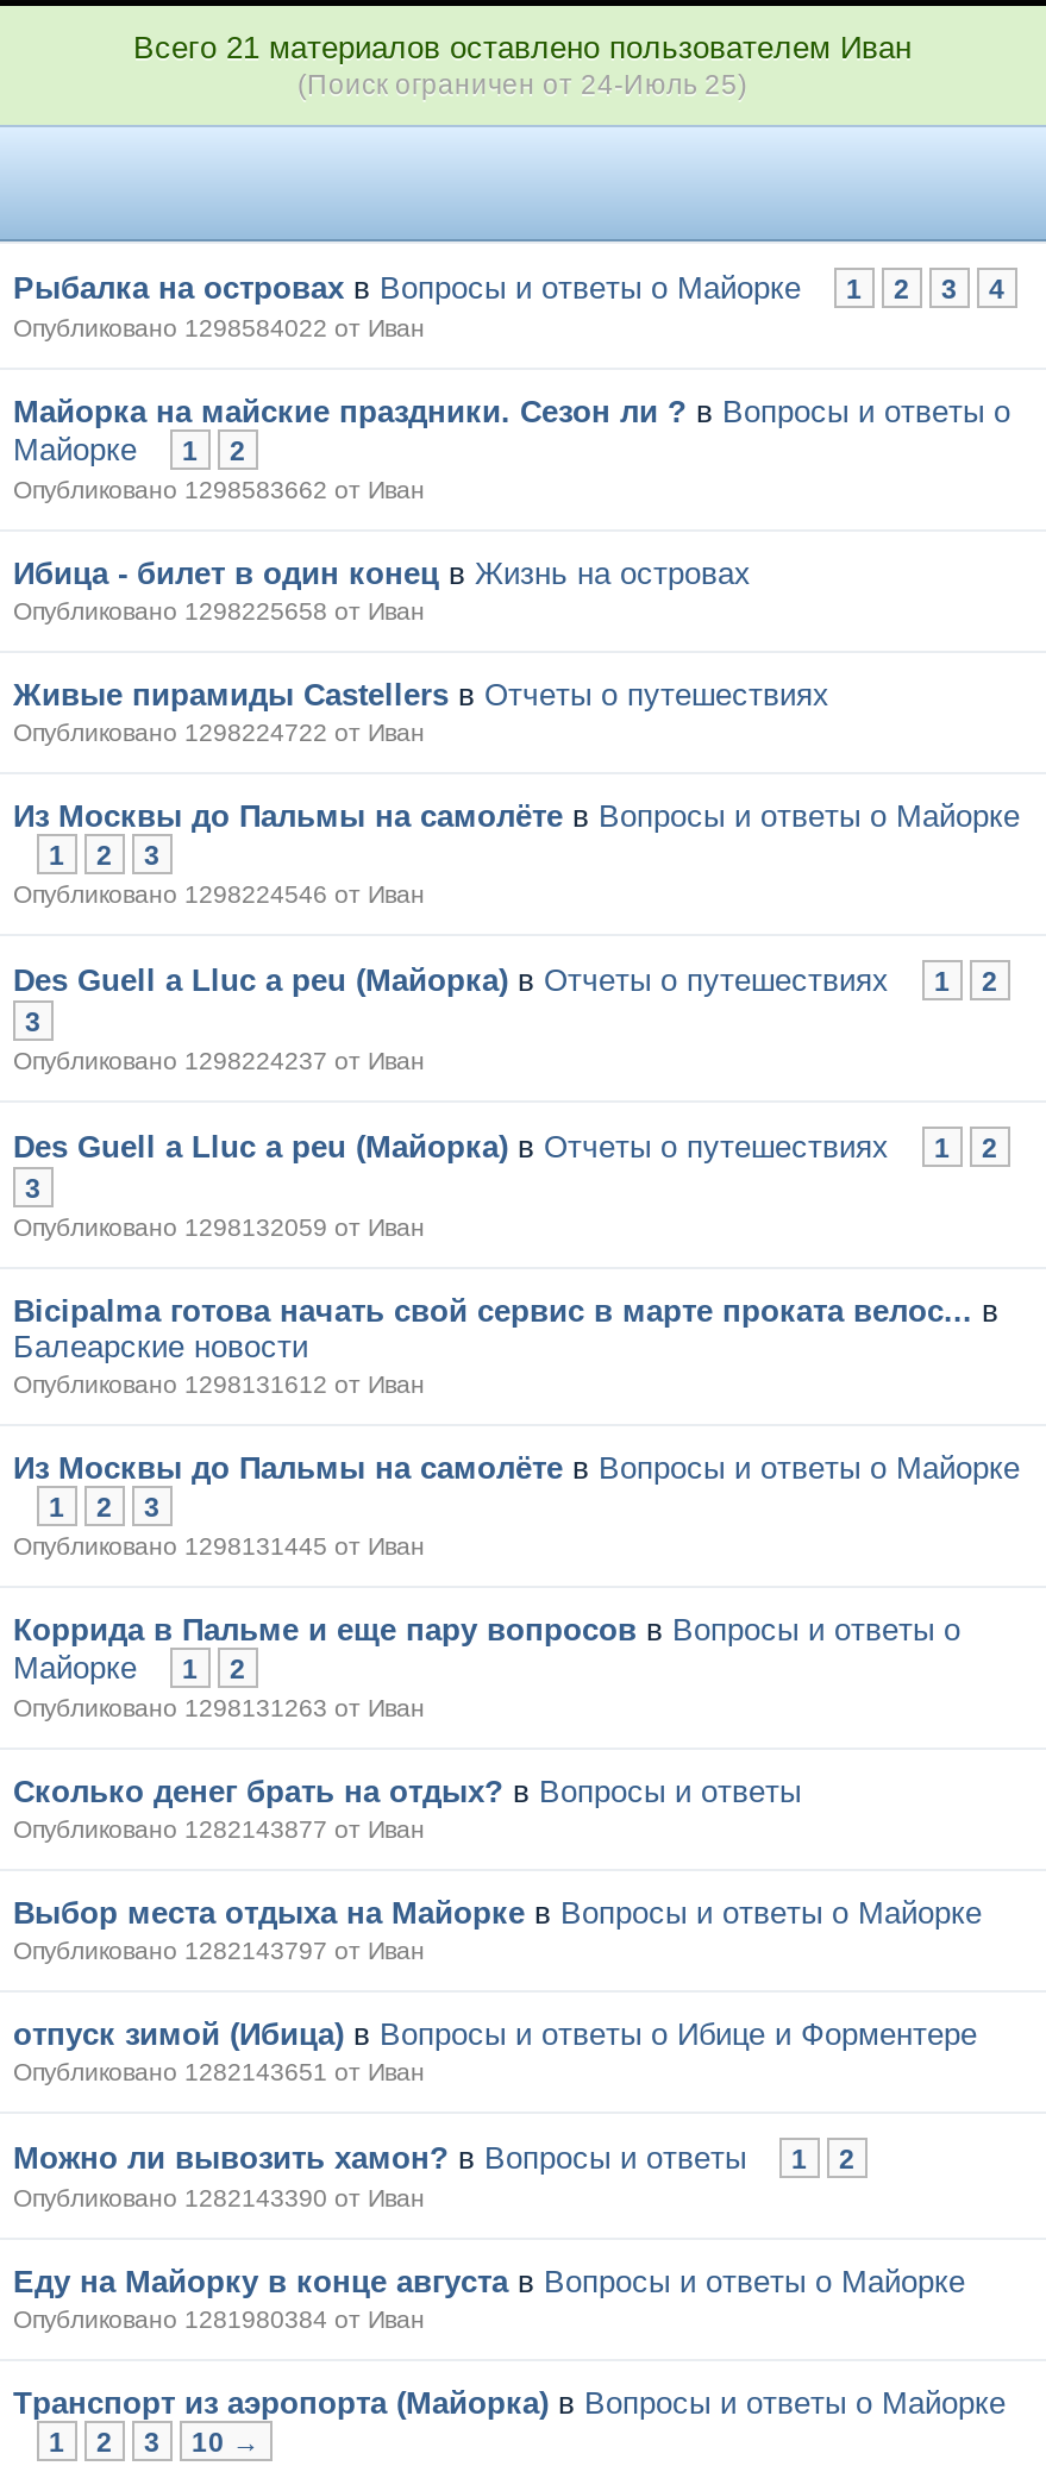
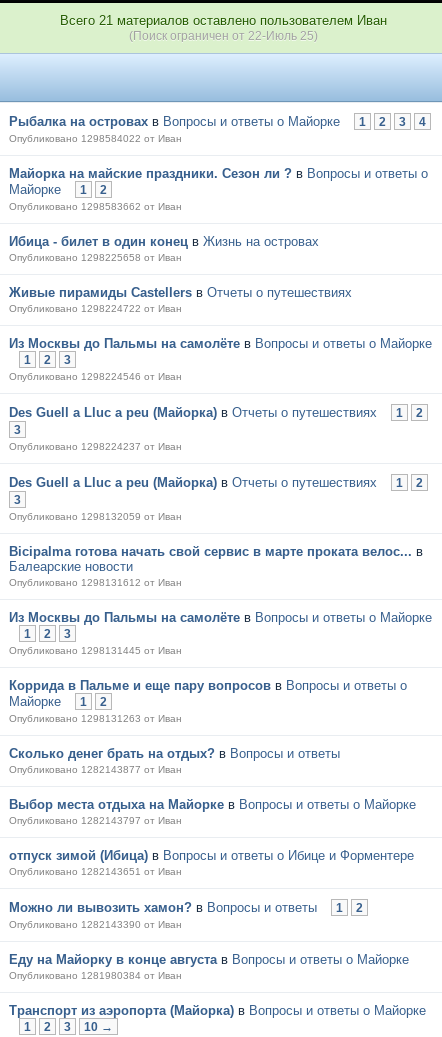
- (Поиск ограничен от 24-Июль 25)
+ (Поиск ограничен от 22-Июль 25)
